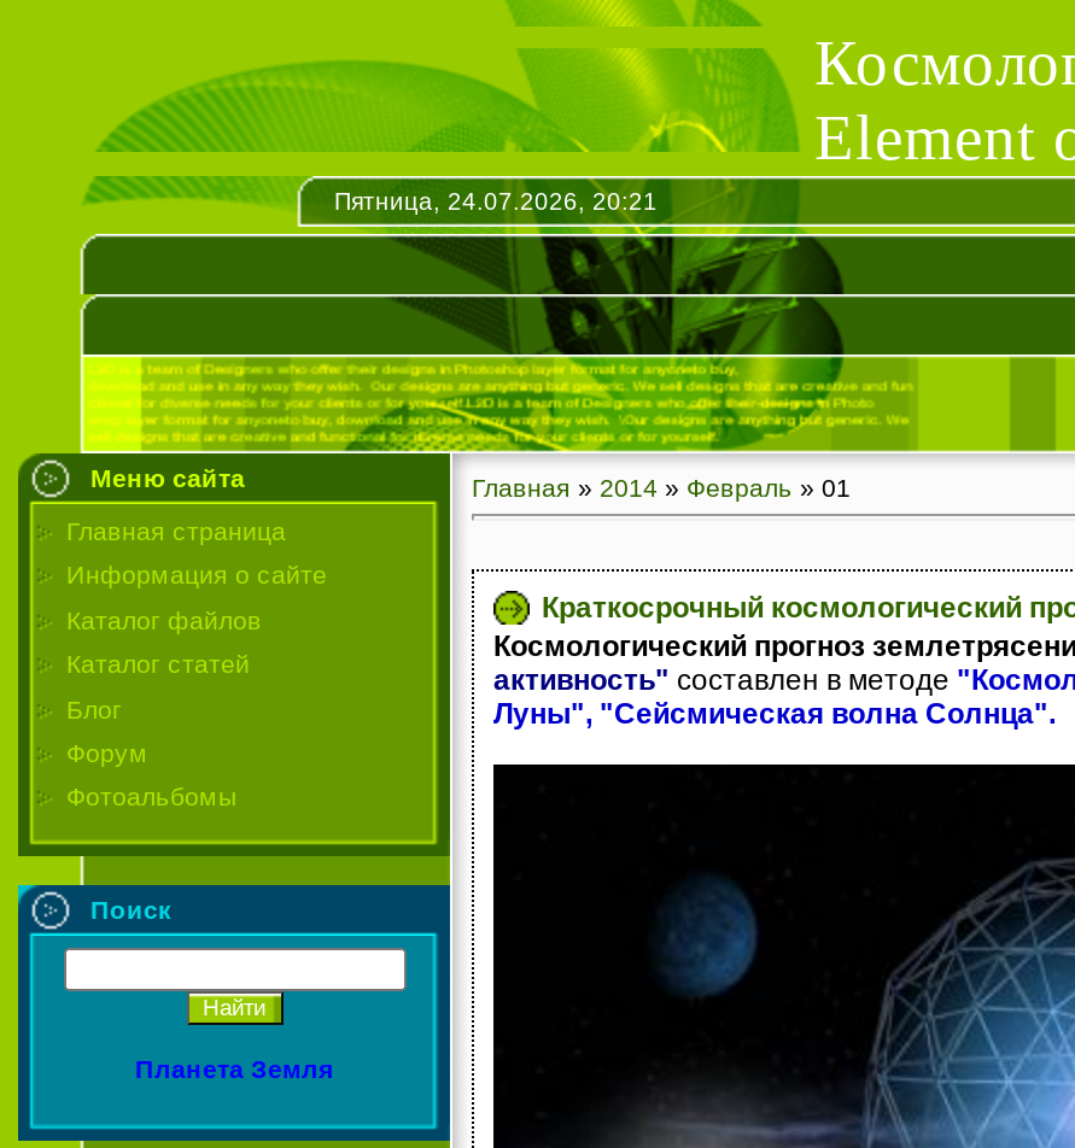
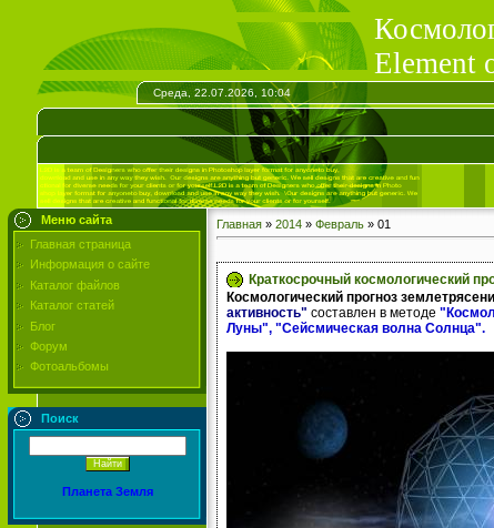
- Пятница, 24.07.2026, 20:21
+ Среда, 22.07.2026, 10:04
